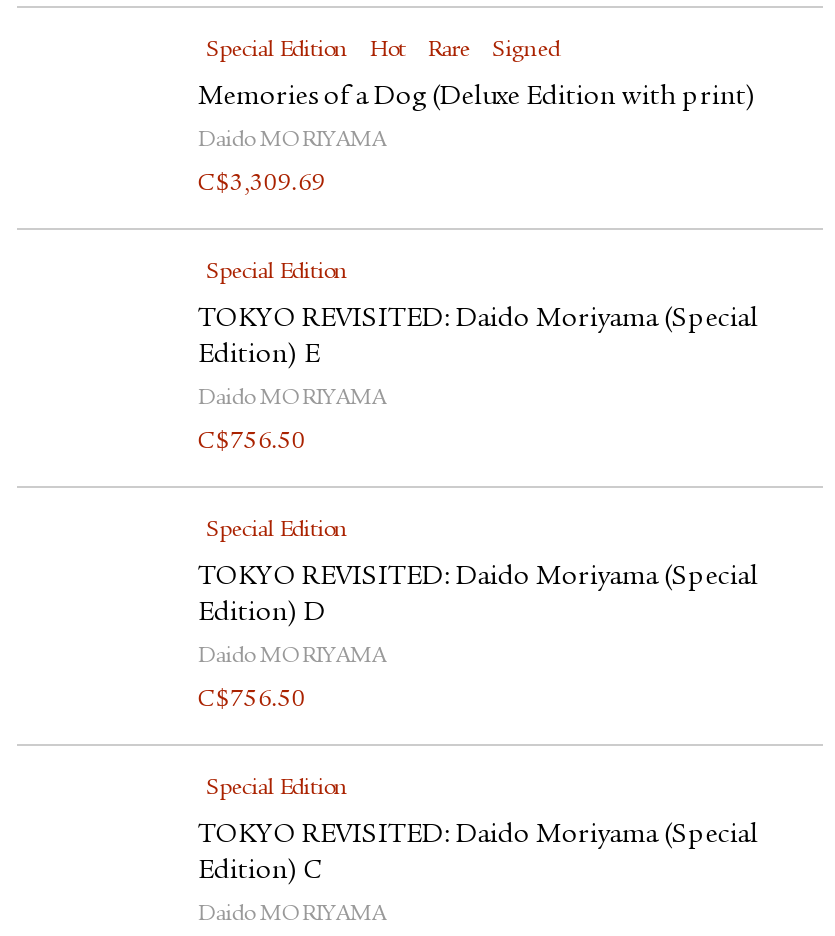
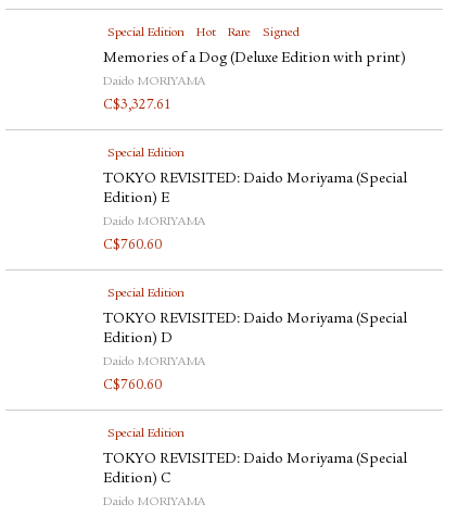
- C$3,309.69
+ C$3,327.61

- C$756.50
+ C$760.60

- C$756.50
+ C$760.60
